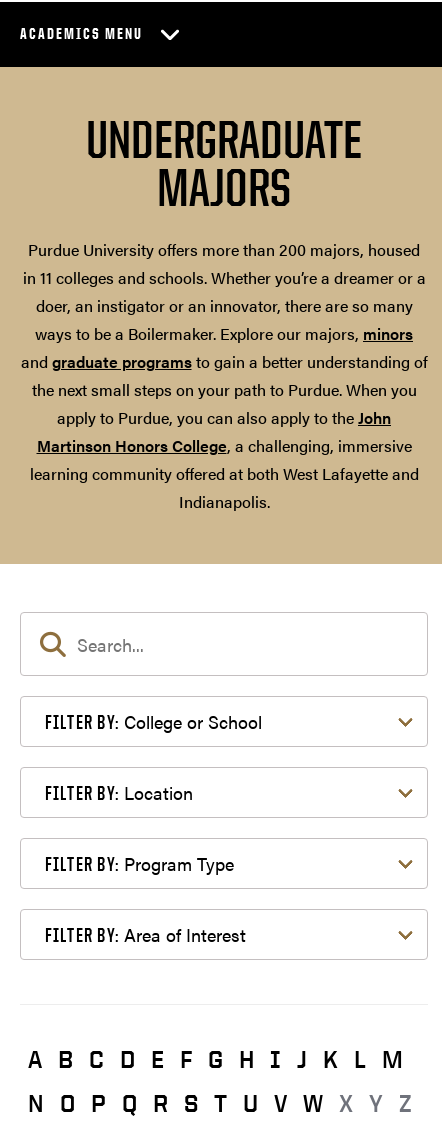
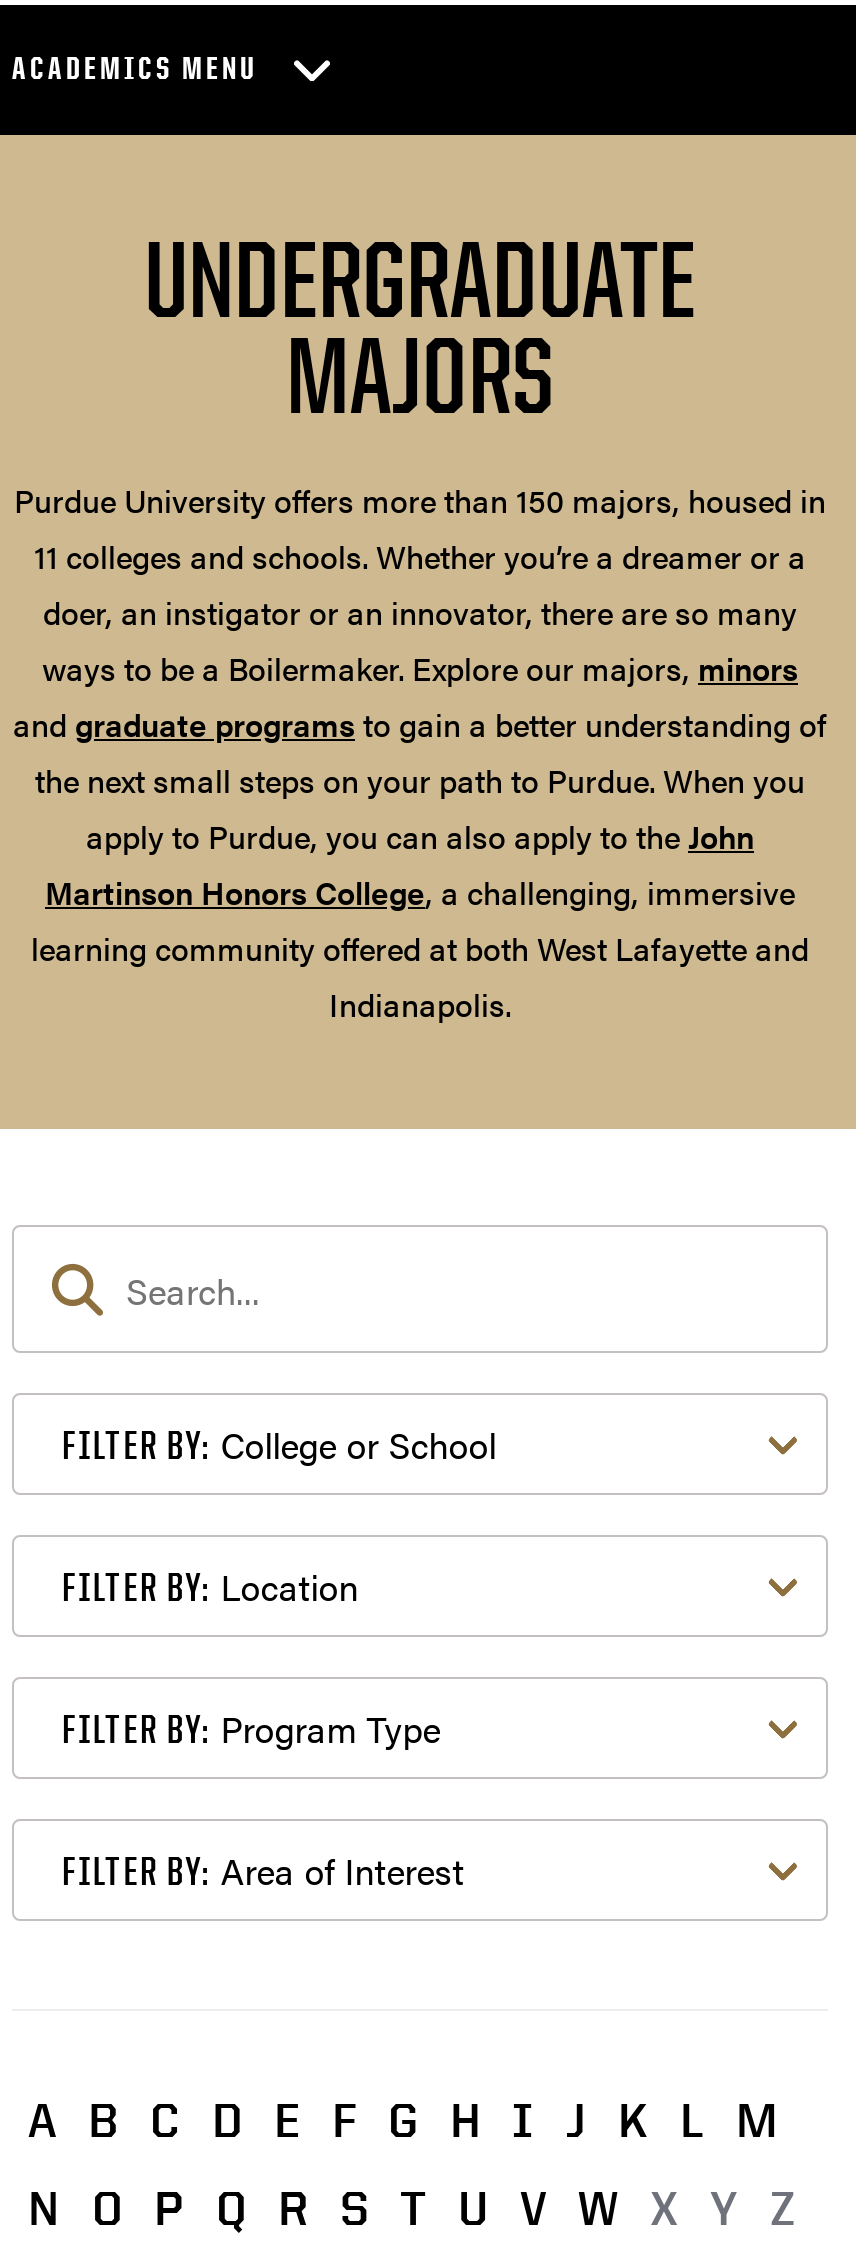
- Purdue University offers more than 200 majors, housed
- in 11 colleges and schools. Whether you’re a dreamer or a
+ Purdue University offers more than 150 majors, housed in
+ 11 colleges and schools. Whether you’re a dreamer or a
